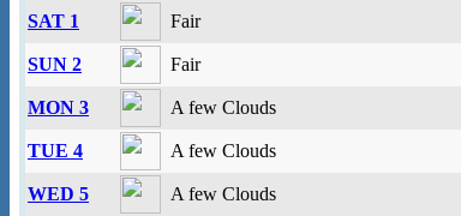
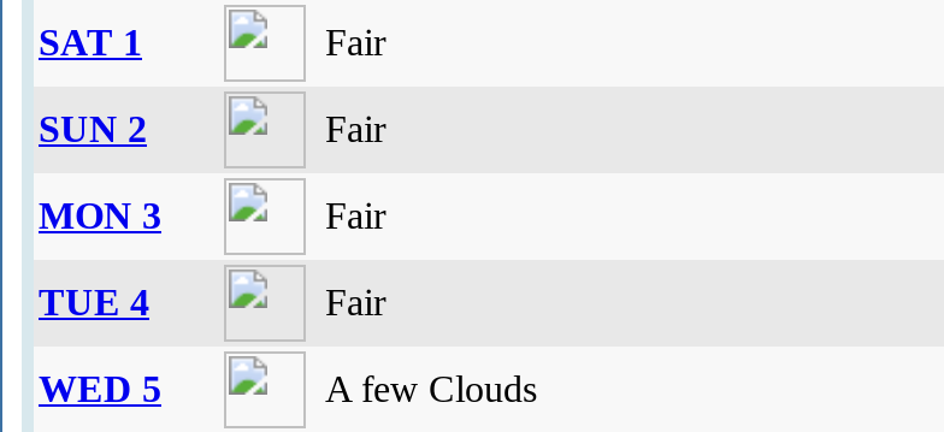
- A few Clouds
+ Fair

- A few Clouds
+ Fair
